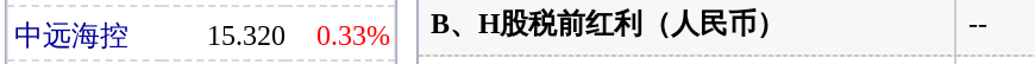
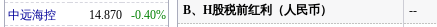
- 15.320
+ 14.870

- 0.33%
+ -0.40%
